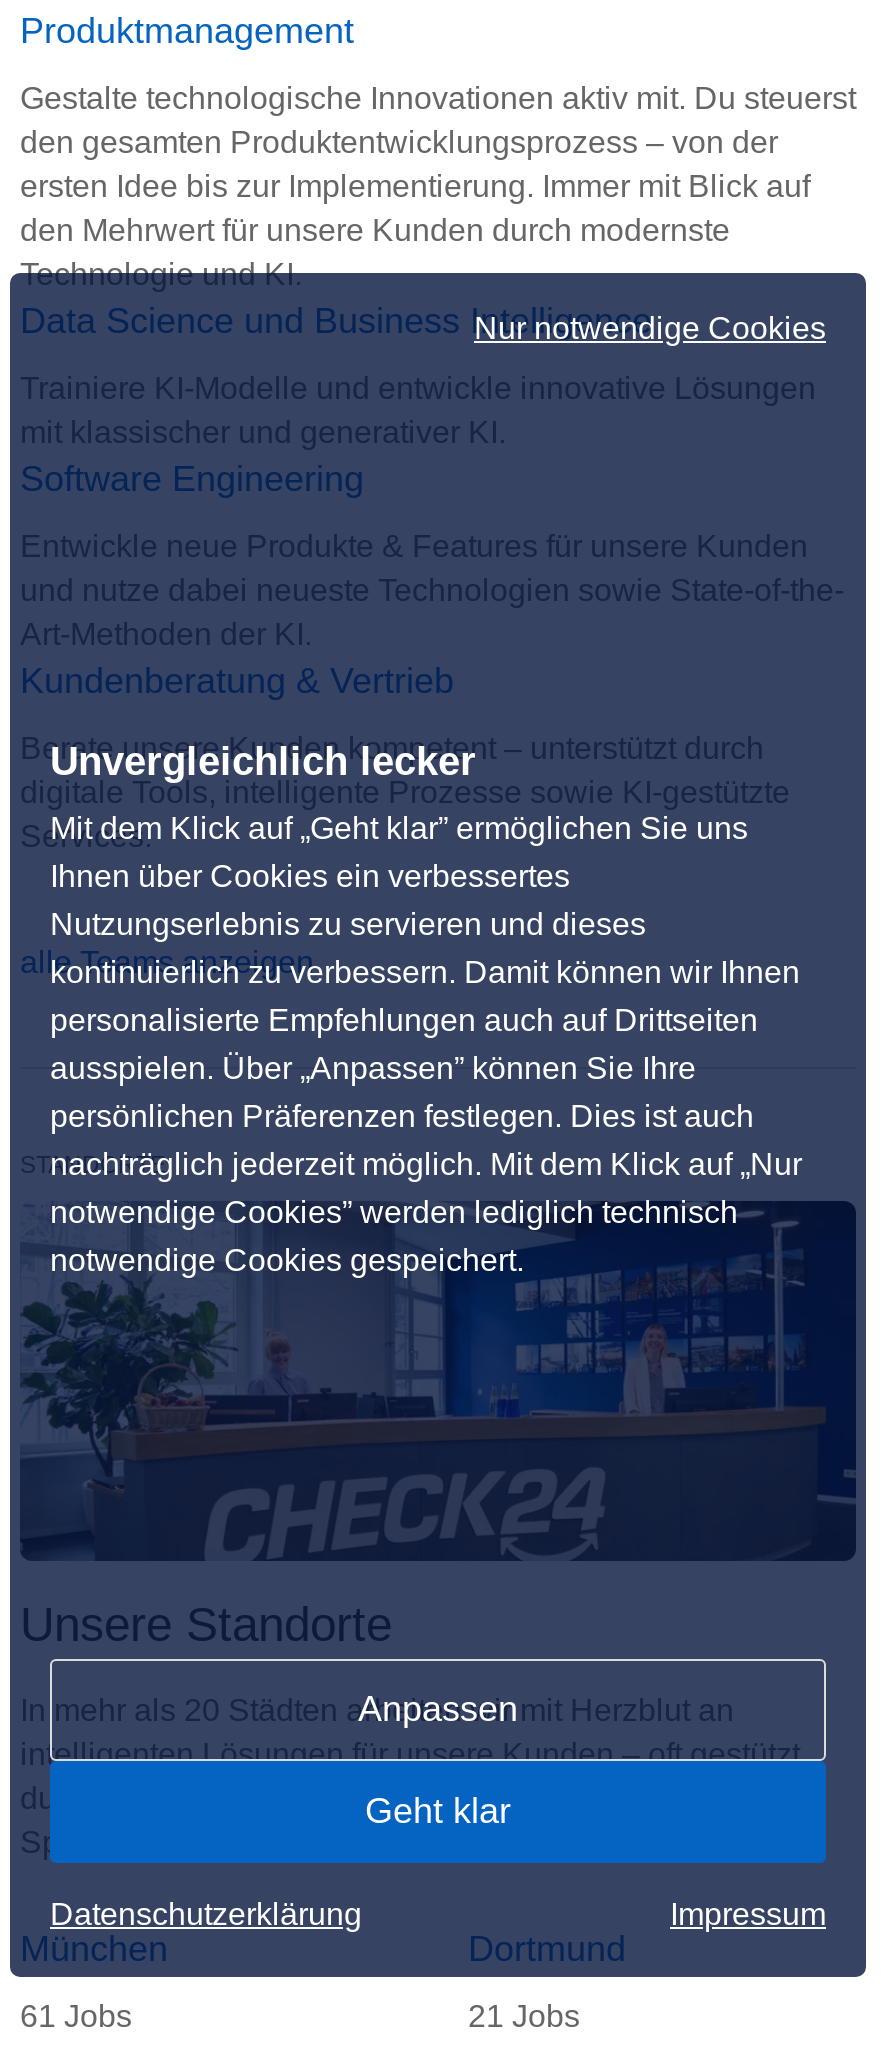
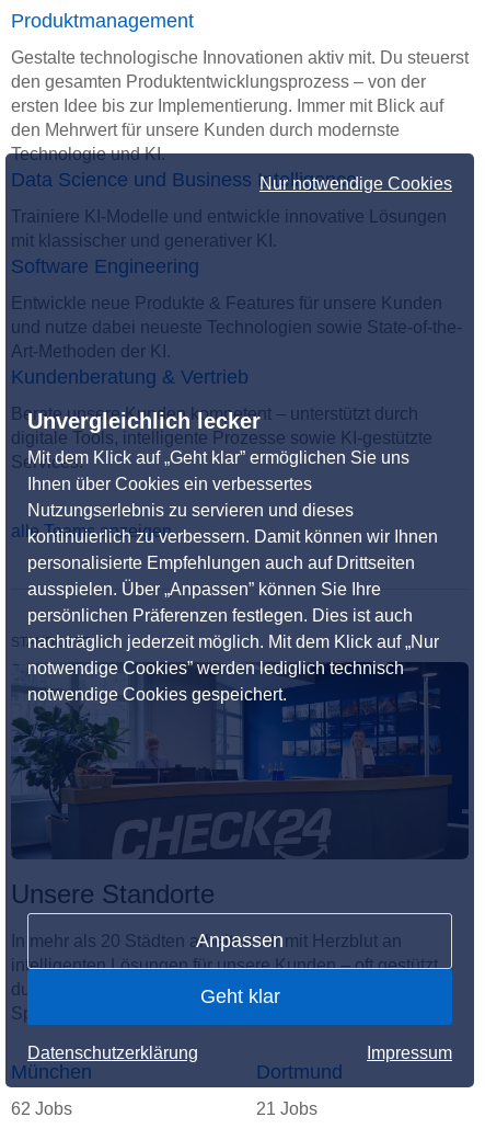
- 61 Jobs
+ 62 Jobs
